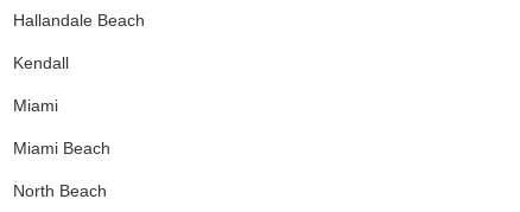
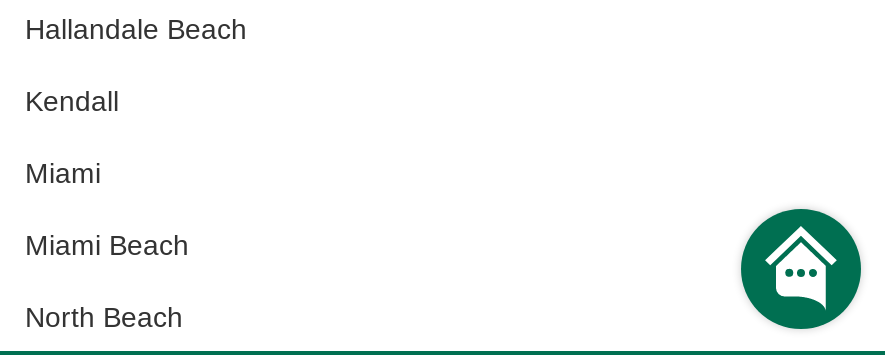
+ [image]
